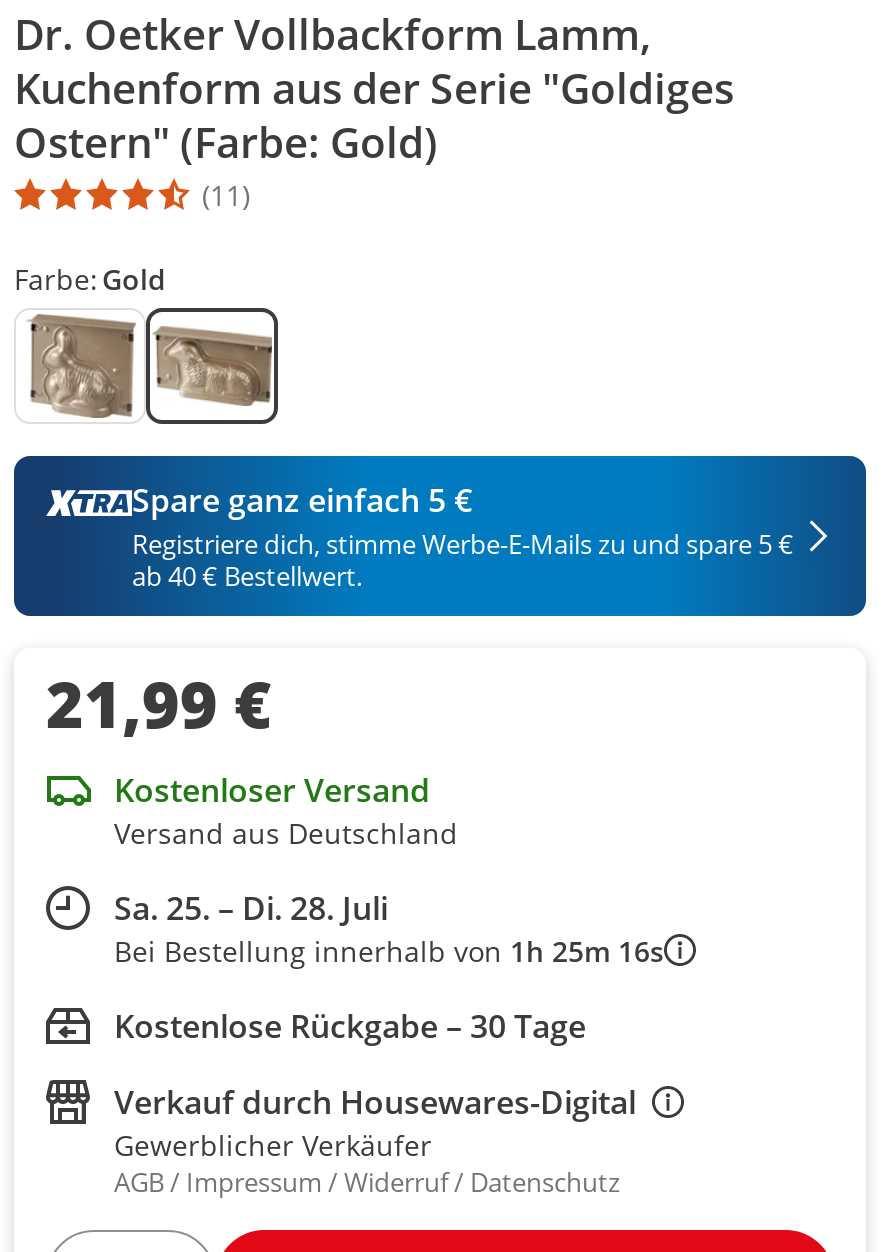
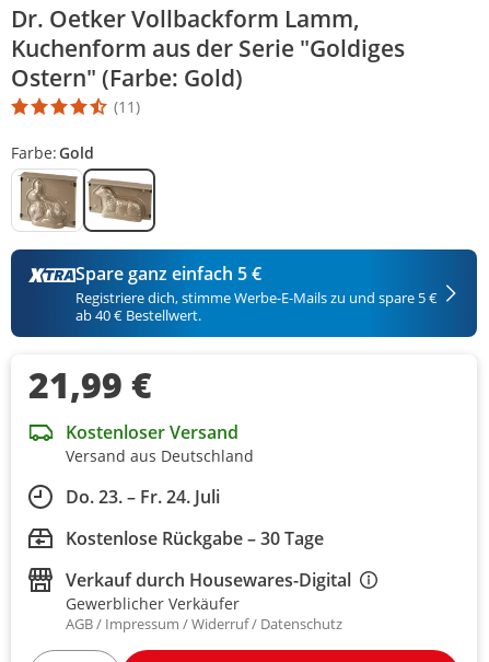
- Sa. 25. – Di. 28. Juli
- Bei Bestellung innerhalb von 1h 25m 16s
+ Do. 23. – Fr. 24. Juli
